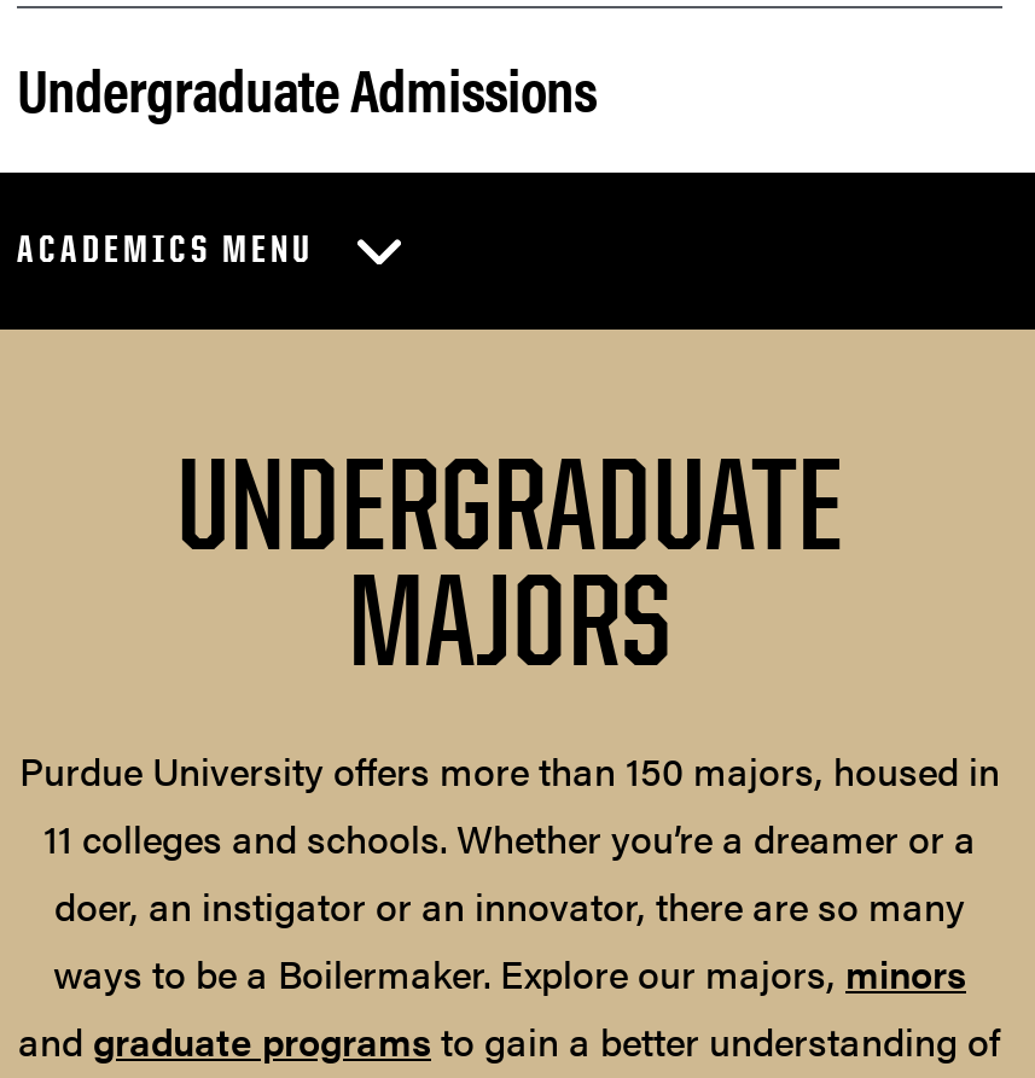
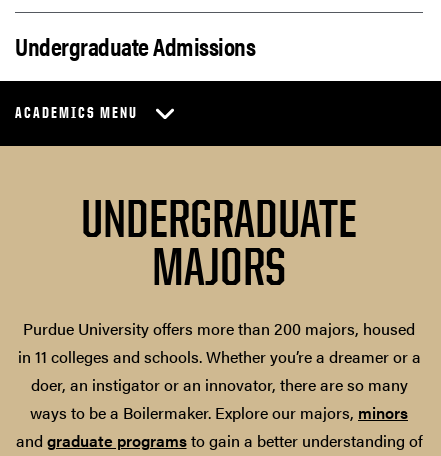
- Purdue University offers more than 150 majors, housed in
- 11 colleges and schools. Whether you’re a dreamer or a
+ Purdue University offers more than 200 majors, housed
+ in 11 colleges and schools. Whether you’re a dreamer or a
